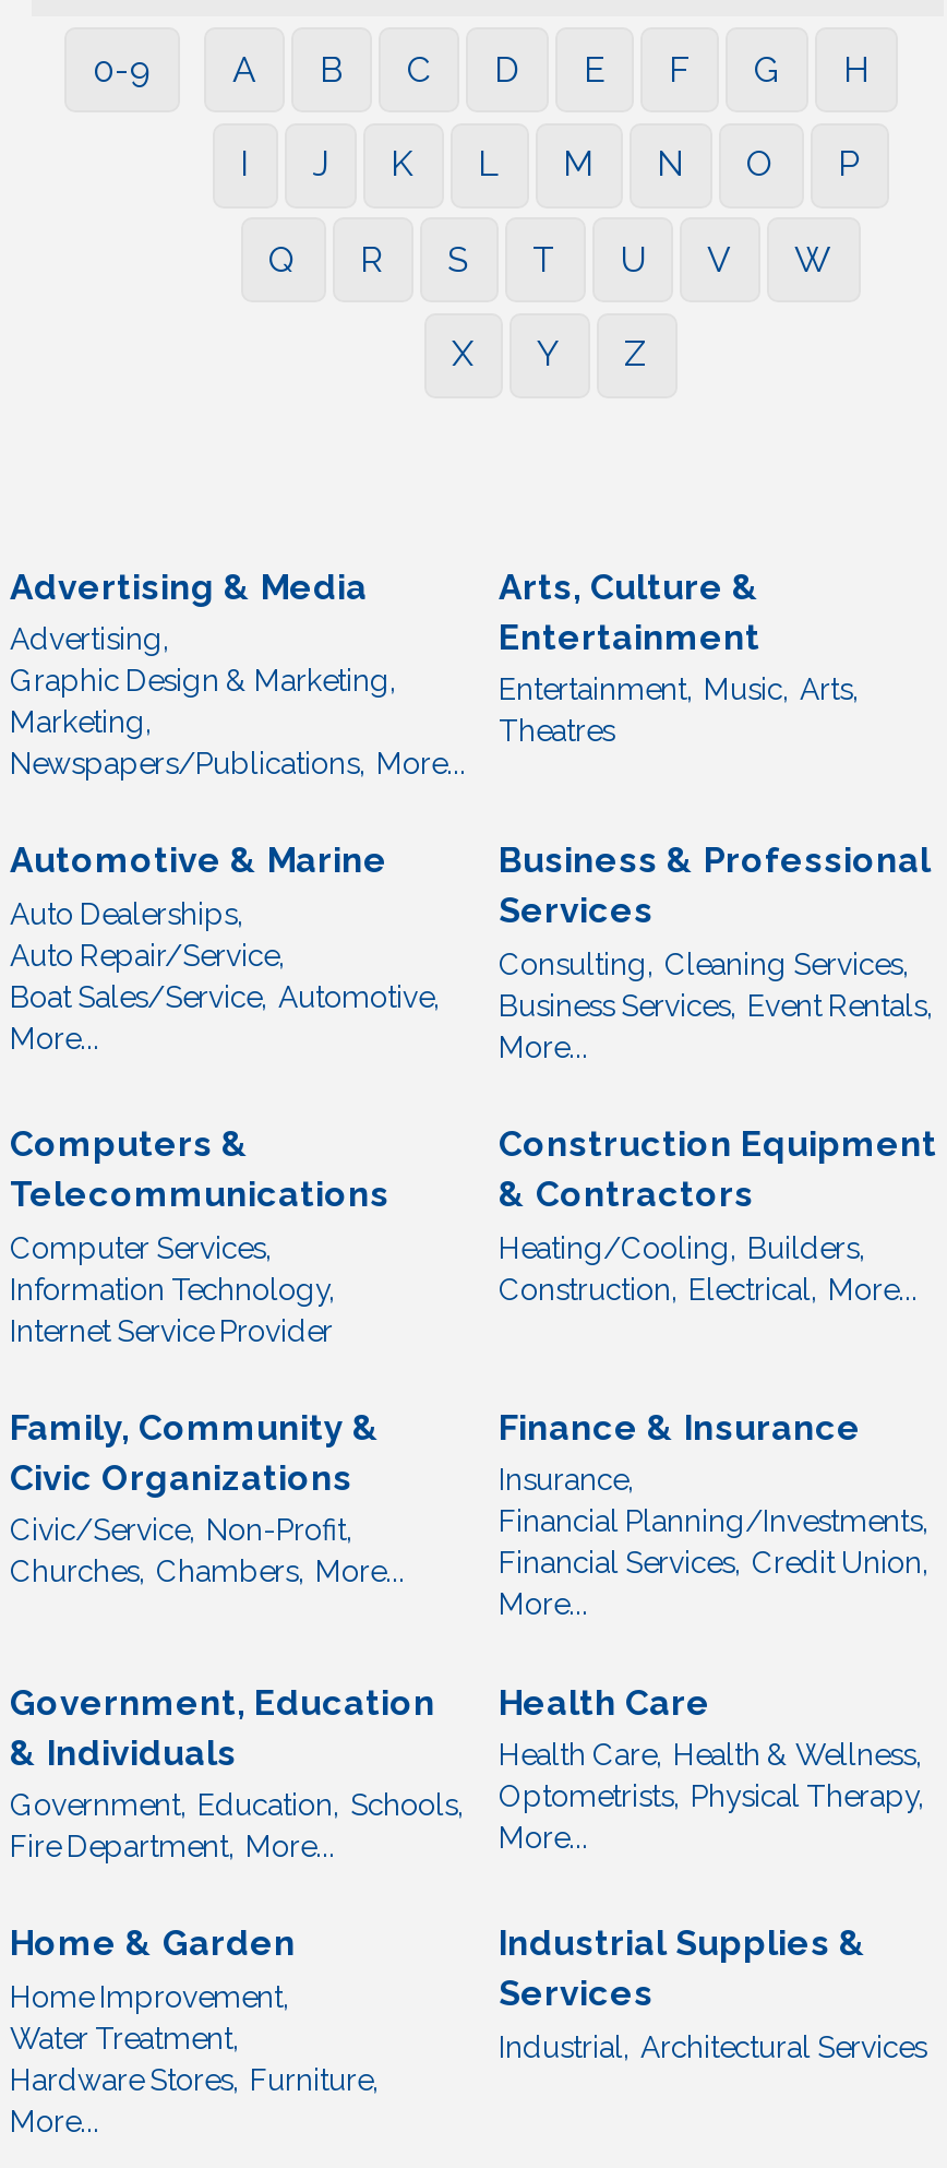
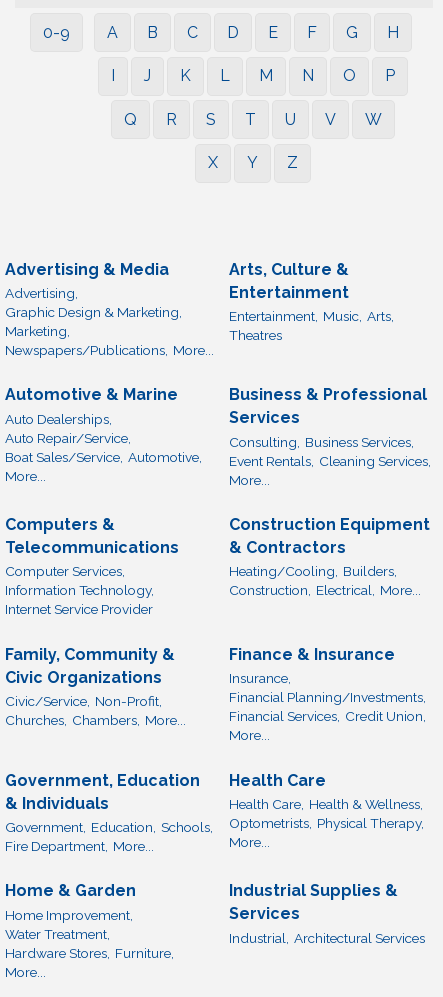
- Consulting, Cleaning Services,
- Business Services, Event Rentals,
+ Consulting, Business Services,
+ Event Rentals, Cleaning Services,
